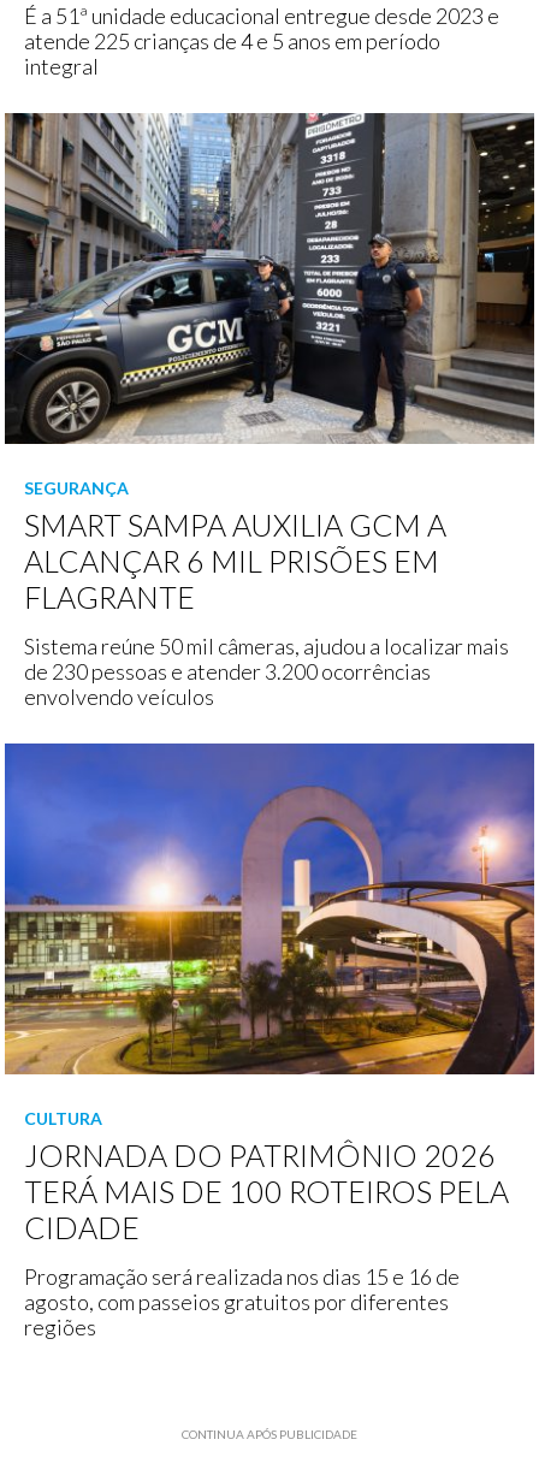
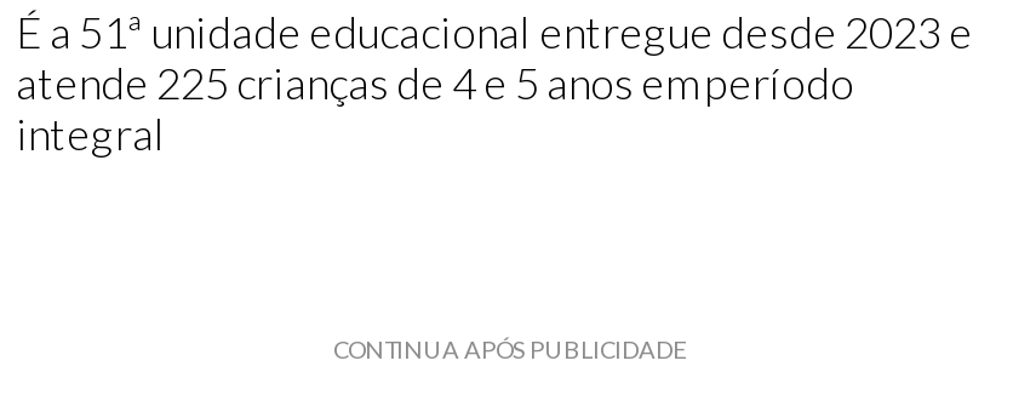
- [image]
- SEGURANÇA
- SMART SAMPA AUXILIA GCM A
- ALCANÇAR 6 MIL PRISÕES EM
- FLAGRANTE
- Sistema reúne 50 mil câmeras, ajudou a localizar mais
- de 230 pessoas e atender 3.200 ocorrências
- envolvendo veículos

- [image]
- CULTURA
- JORNADA DO PATRIMÔNIO 2026
- TERÁ MAIS DE 100 ROTEIROS PELA
- CIDADE
- Programação será realizada nos dias 15 e 16 de
- agosto, com passeios gratuitos por diferentes
- regiões
